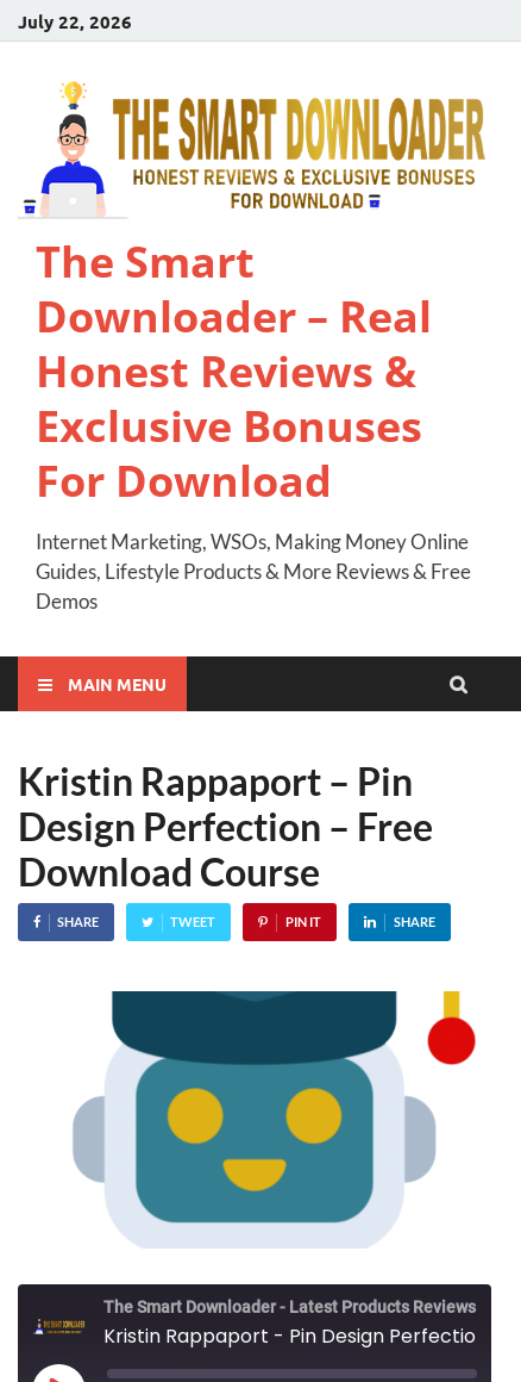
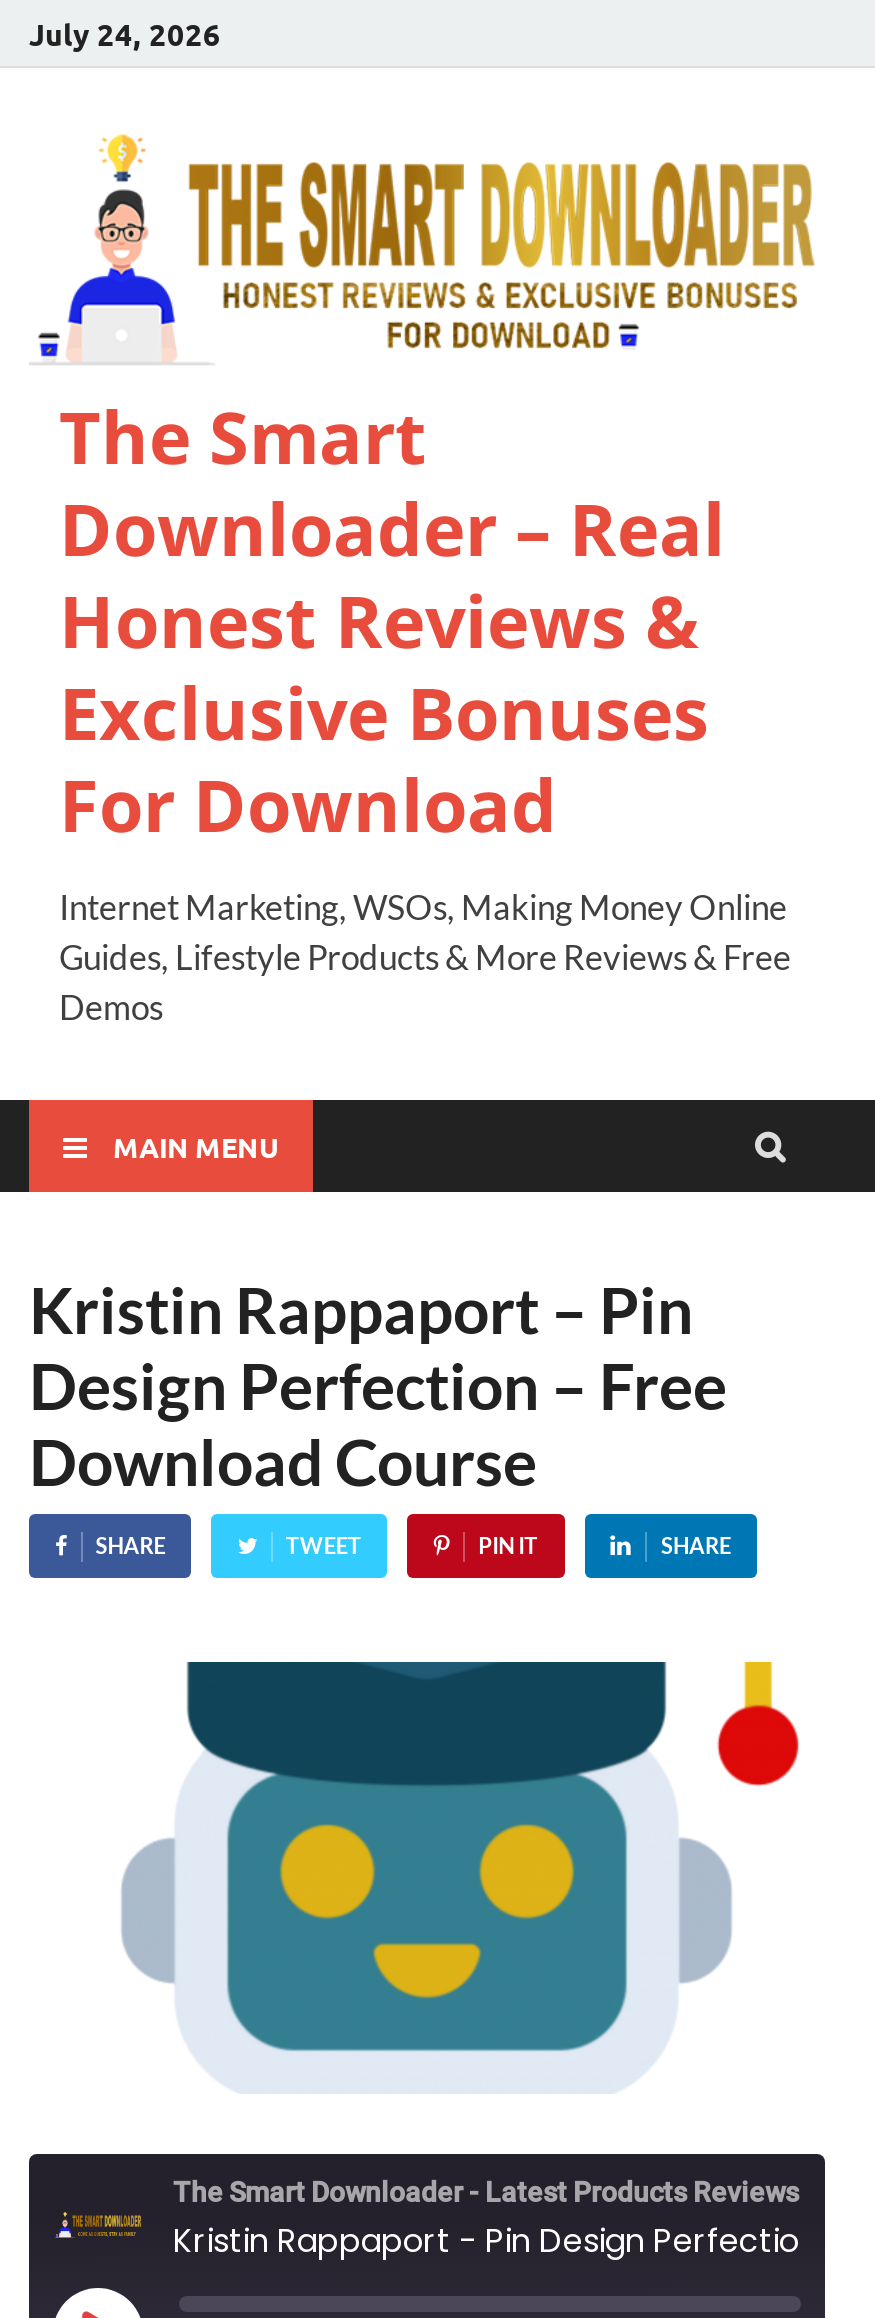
- July 22, 2026
+ July 24, 2026
